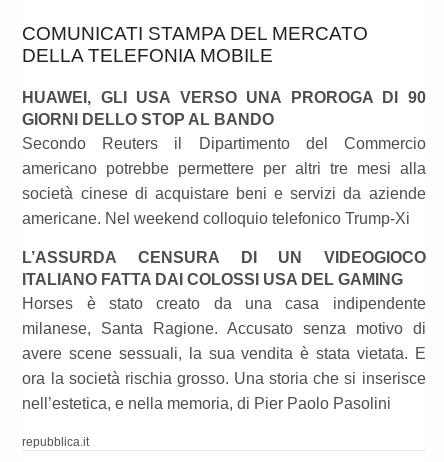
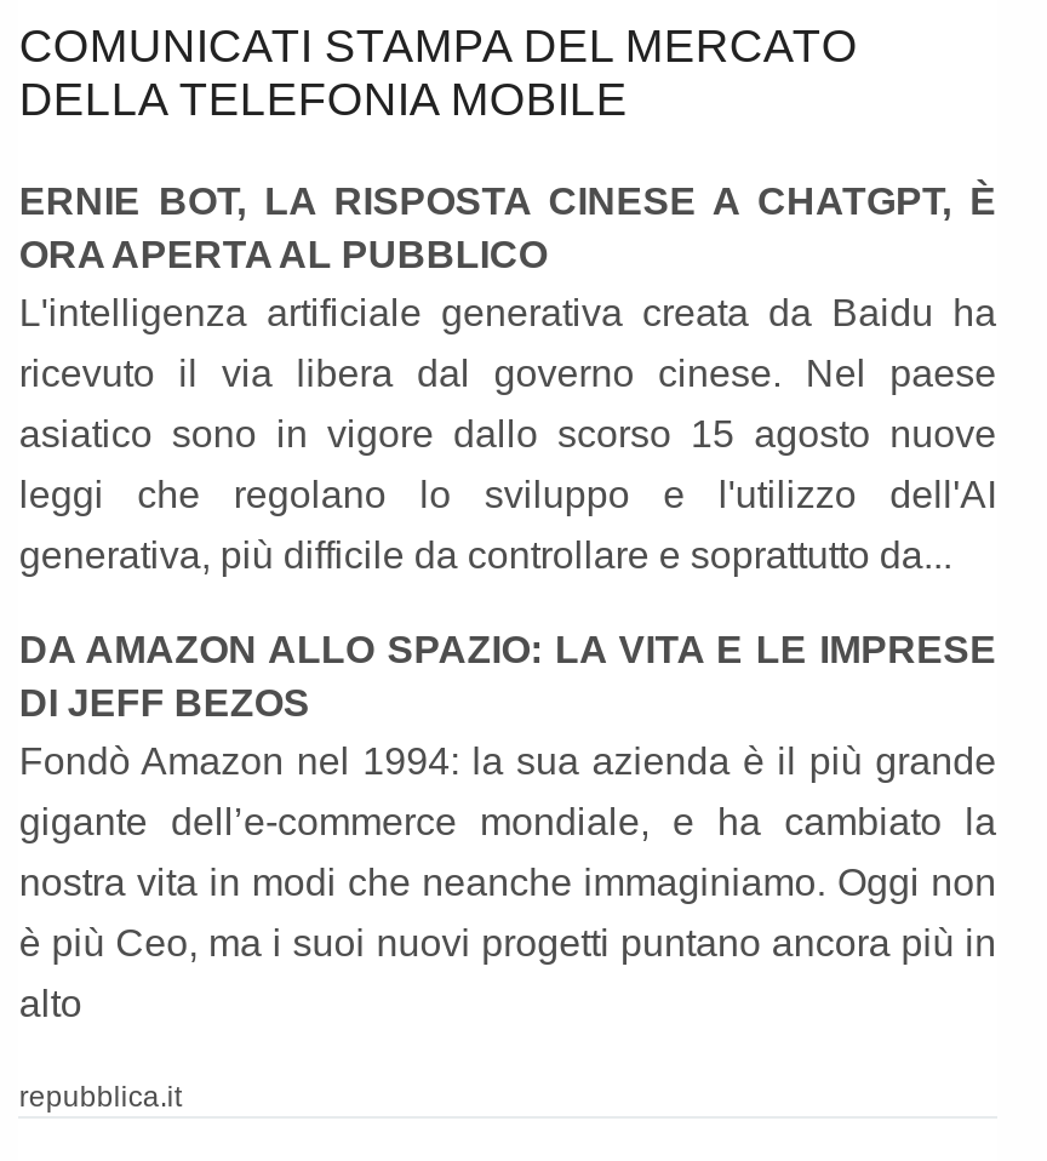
- HUAWEI, GLI USA VERSO UNA PROROGA DI 90
- GIORNI DELLO STOP AL BANDO
- Secondo Reuters il Dipartimento del Commercio
- americano potrebbe permettere per altri tre mesi alla
- società cinese di acquistare beni e servizi da aziende
- americane. Nel weekend colloquio telefonico Trump-Xi
- L’ASSURDA CENSURA DI UN VIDEOGIOCO
- ITALIANO FATTA DAI COLOSSI USA DEL GAMING
- Horses è stato creato da una casa indipendente
- milanese, Santa Ragione. Accusato senza motivo di
- avere scene sessuali, la sua vendita è stata vietata. E
- ora la società rischia grosso. Una storia che si inserisce
- nell’estetica, e nella memoria, di Pier Paolo Pasolini
+ ERNIE BOT, LA RISPOSTA CINESE A CHATGPT, È
+ ORA APERTA AL PUBBLICO
+ L'intelligenza artificiale generativa creata da Baidu ha
+ ricevuto il via libera dal governo cinese. Nel paese
+ asiatico sono in vigore dallo scorso 15 agosto nuove
+ leggi che regolano lo sviluppo e l'utilizzo dell'AI
+ generativa, più difficile da controllare e soprattutto da...
+ DA AMAZON ALLO SPAZIO: LA VITA E LE IMPRESE
+ DI JEFF BEZOS
+ Fondò Amazon nel 1994: la sua azienda è il più grande
+ gigante dell’e-commerce mondiale, e ha cambiato la
+ nostra vita in modi che neanche immaginiamo. Oggi non
+ è più Ceo, ma i suoi nuovi progetti puntano ancora più in
+ alto
